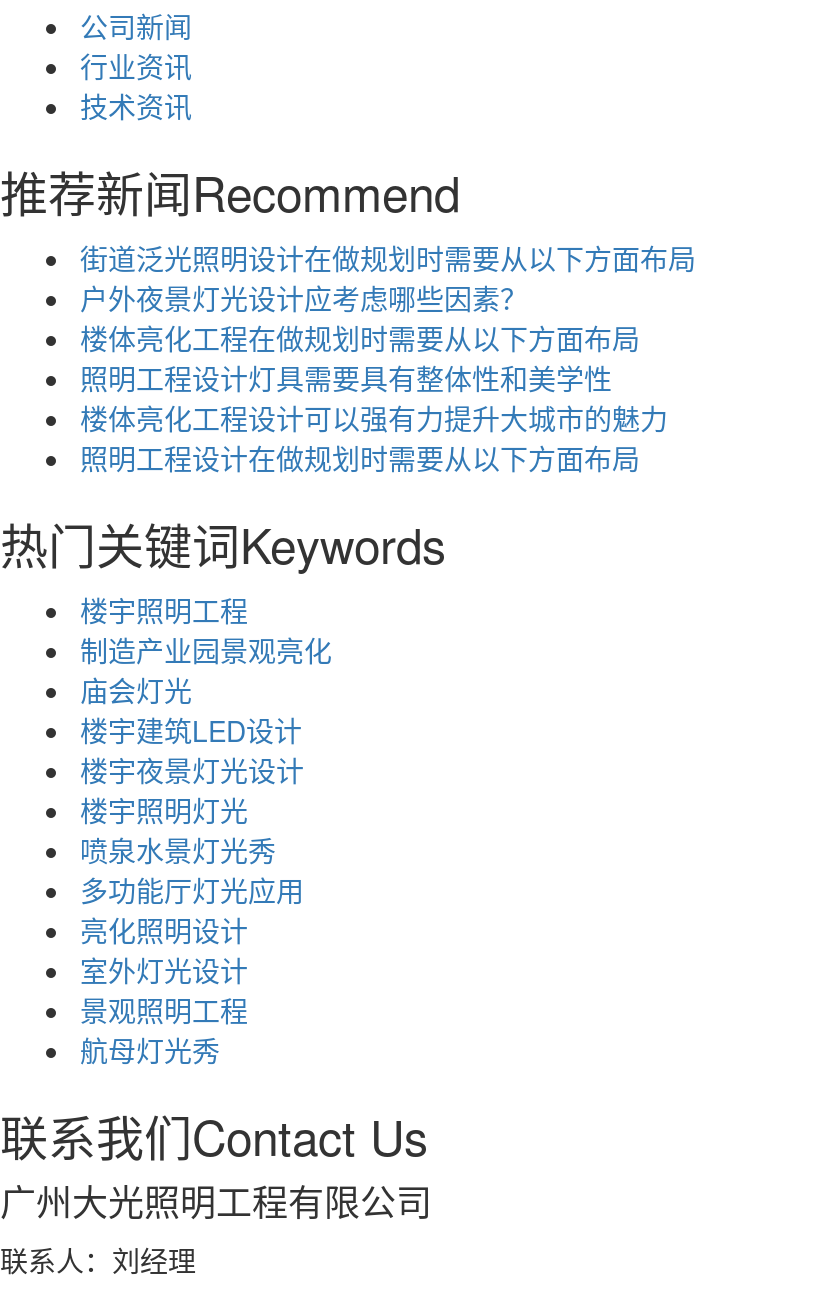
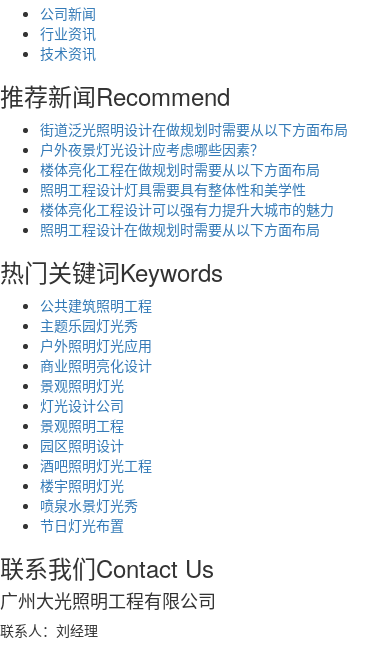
- 楼宇照明工程
- 制造产业园景观亮化
- 庙会灯光
- 楼宇建筑LED设计
- 楼宇夜景灯光设计
+ 公共建筑照明工程
+ 主题乐园灯光秀
+ 户外照明灯光应用
+ 商业照明亮化设计
+ 景观照明灯光
+ 灯光设计公司
+ 园区照明设计
+ 酒吧照明灯光工程

moved down: 楼宇照明灯光 | 喷泉水景灯光秀

- 多功能厅灯光应用
- 亮化照明设计
- 室外灯光设计
- 航母灯光秀
+ 节日灯光布置

moved up: 景观照明工程
